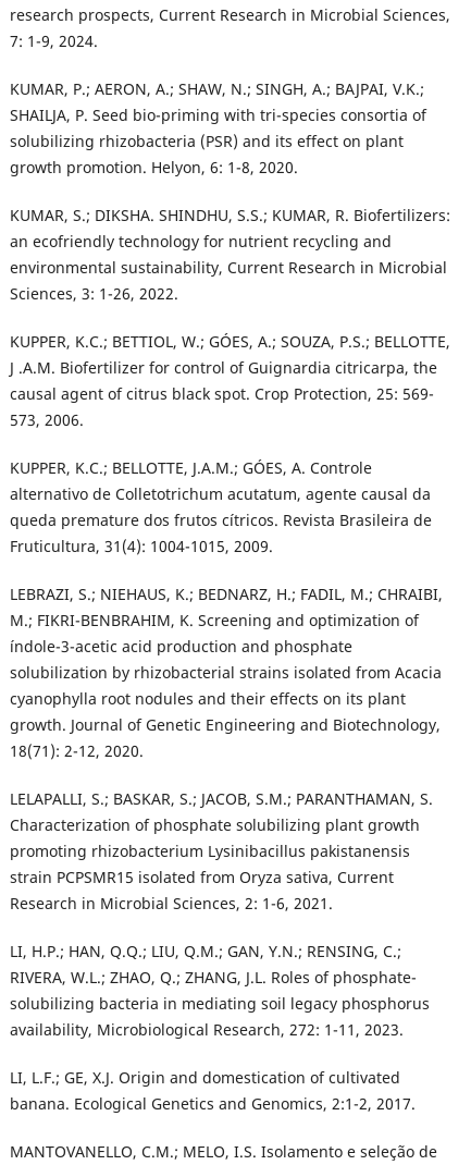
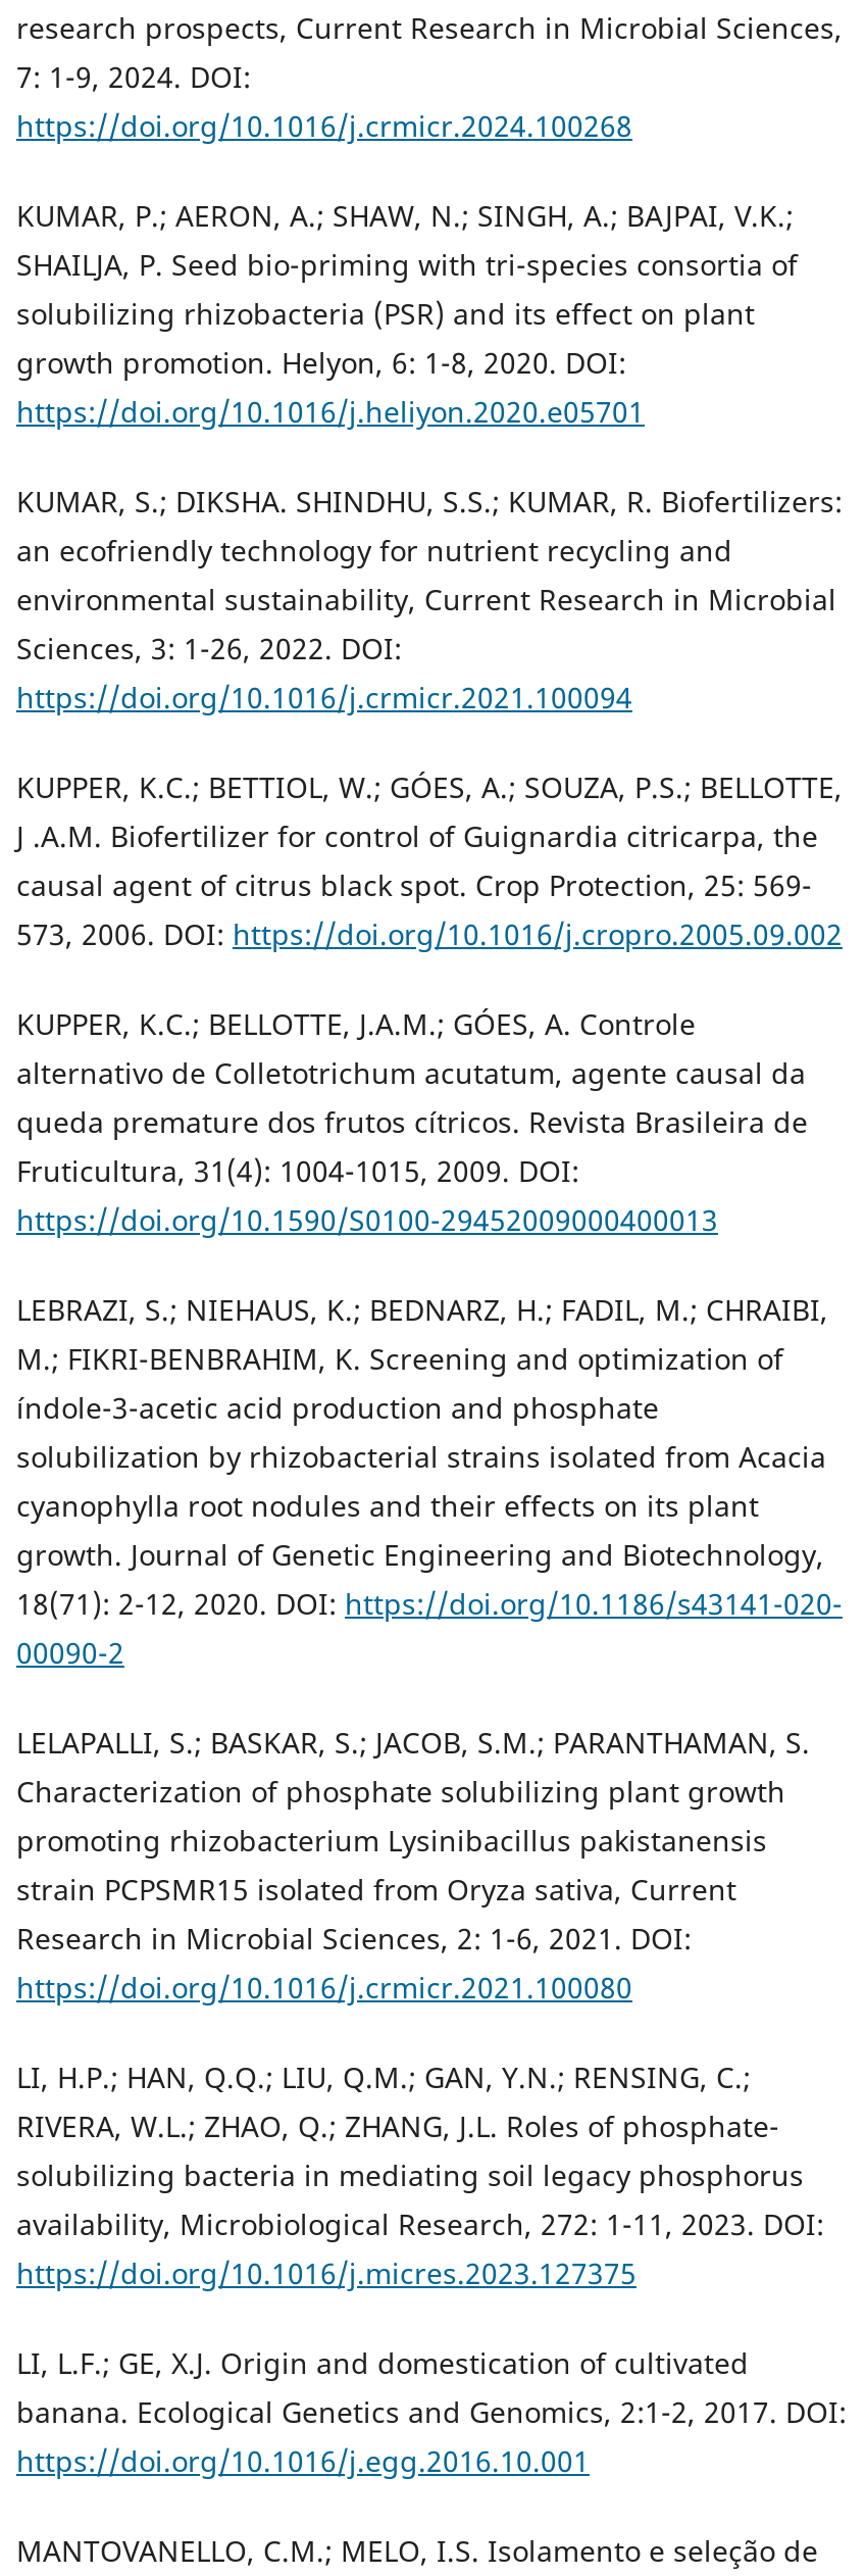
- 7: 1-9, 2024.
+ 7: 1-9, 2024. DOI:
+ https://doi.org/10.1016/j.crmicr.2024.100268

- growth promotion. Helyon, 6: 1-8, 2020.
+ growth promotion. Helyon, 6: 1-8, 2020. DOI:
+ https://doi.org/10.1016/j.heliyon.2020.e05701

- Sciences, 3: 1-26, 2022.
+ Sciences, 3: 1-26, 2022. DOI:
+ https://doi.org/10.1016/j.crmicr.2021.100094

- 573, 2006.
+ 573, 2006. DOI: https://doi.org/10.1016/j.cropro.2005.09.002

- Fruticultura, 31(4): 1004-1015, 2009.
+ Fruticultura, 31(4): 1004-1015, 2009. DOI:
+ https://doi.org/10.1590/S0100-29452009000400013

- 18(71): 2-12, 2020.
+ 18(71): 2-12, 2020. DOI: https://doi.org/10.1186/s43141-020-
+ 00090-2

- Research in Microbial Sciences, 2: 1-6, 2021.
+ Research in Microbial Sciences, 2: 1-6, 2021. DOI:
+ https://doi.org/10.1016/j.crmicr.2021.100080

- availability, Microbiological Research, 272: 1-11, 2023.
+ availability, Microbiological Research, 272: 1-11, 2023. DOI:
+ https://doi.org/10.1016/j.micres.2023.127375

- banana. Ecological Genetics and Genomics, 2:1-2, 2017.
+ banana. Ecological Genetics and Genomics, 2:1-2, 2017. DOI:
+ https://doi.org/10.1016/j.egg.2016.10.001
